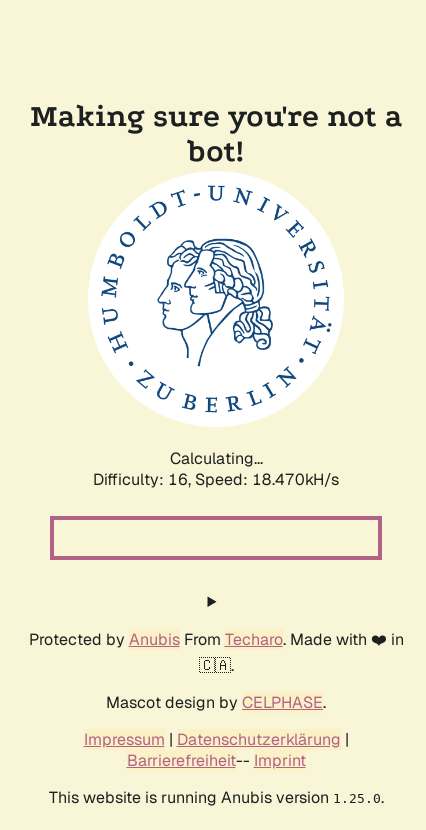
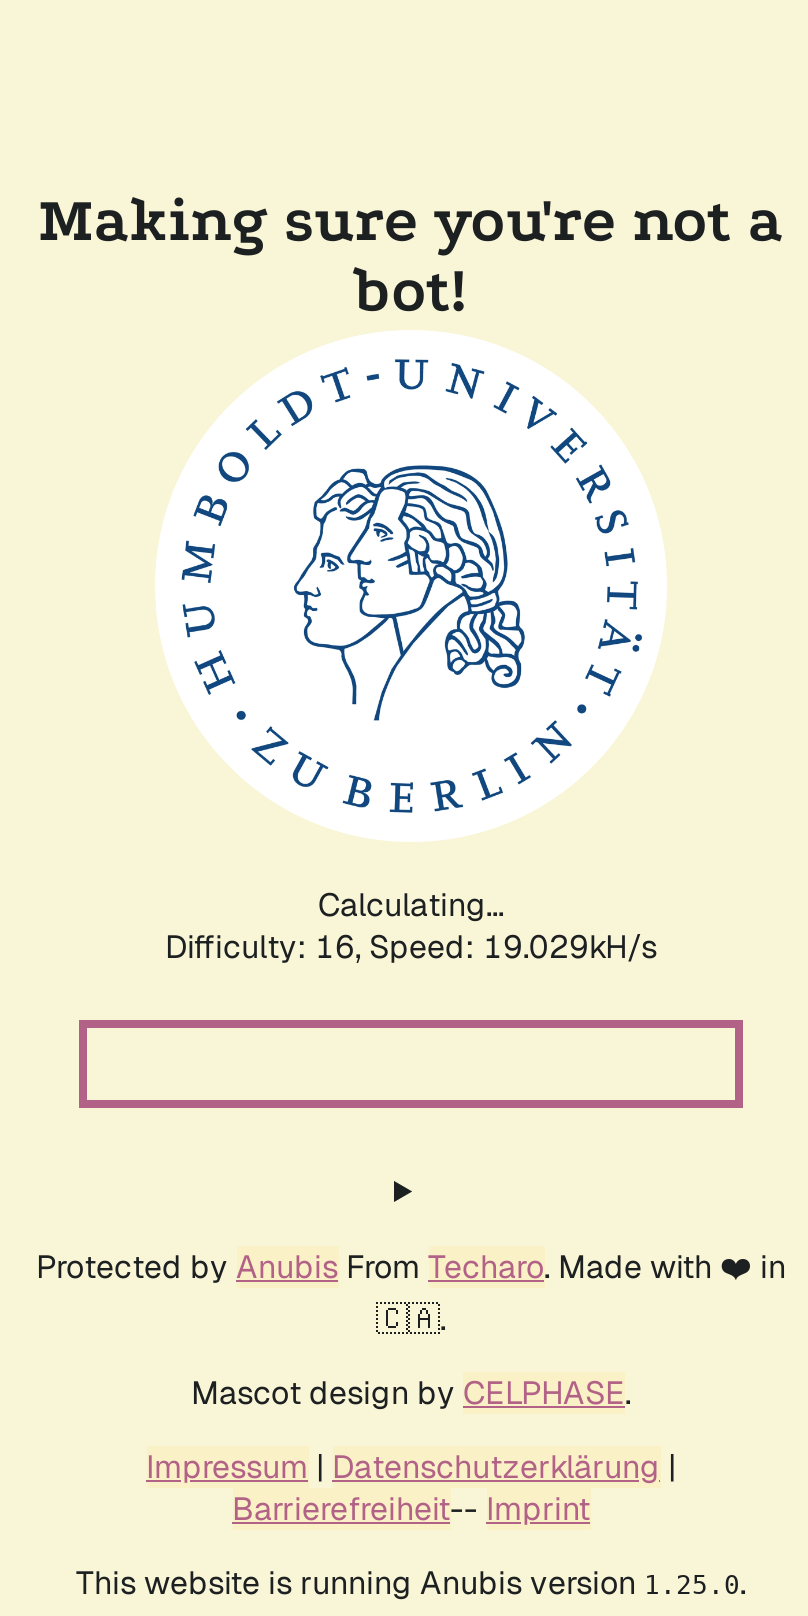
- Difficulty: 16, Speed: 18.470kH/s
+ Difficulty: 16, Speed: 19.029kH/s
